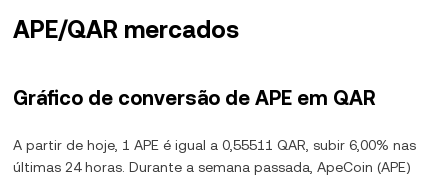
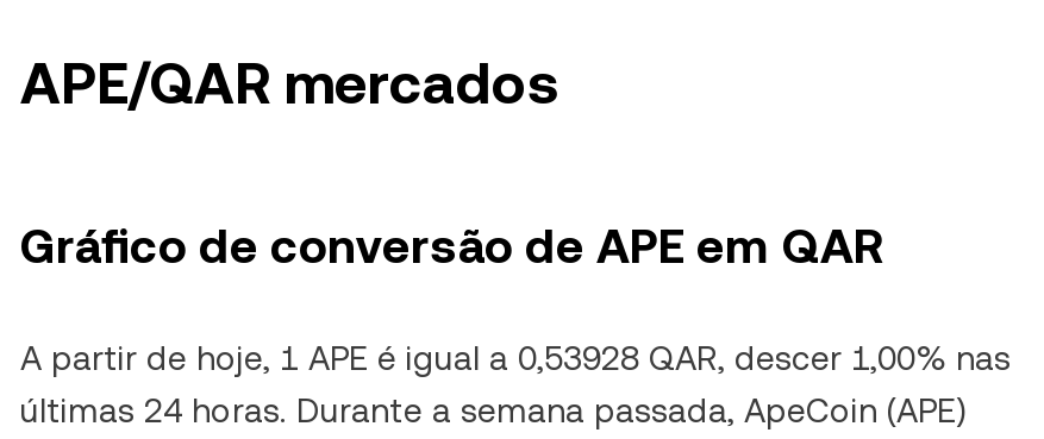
- A partir de hoje, 1 APE é igual a 0,55511 QAR, subir 6,00% nas
+ A partir de hoje, 1 APE é igual a 0,53928 QAR, descer 1,00% nas
